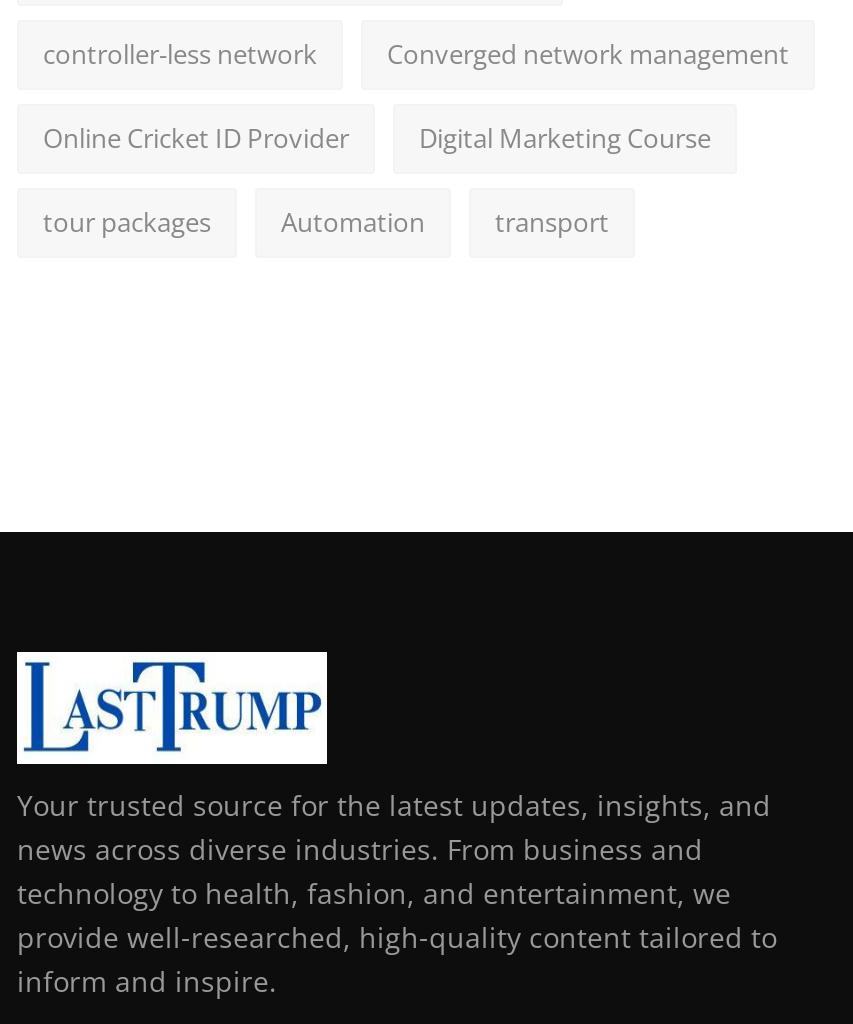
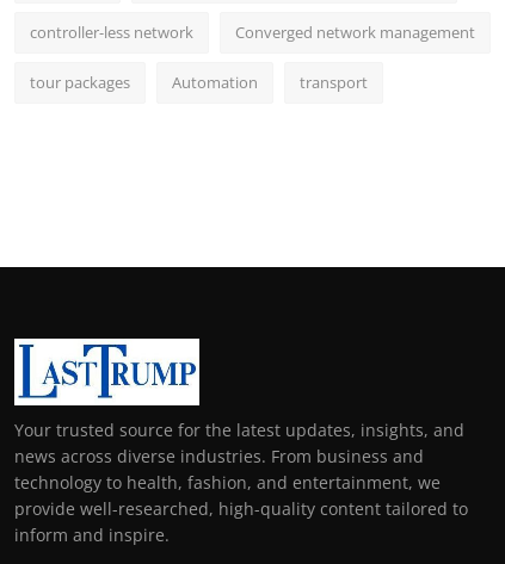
- Online Cricket ID Provider
- Digital Marketing Course
